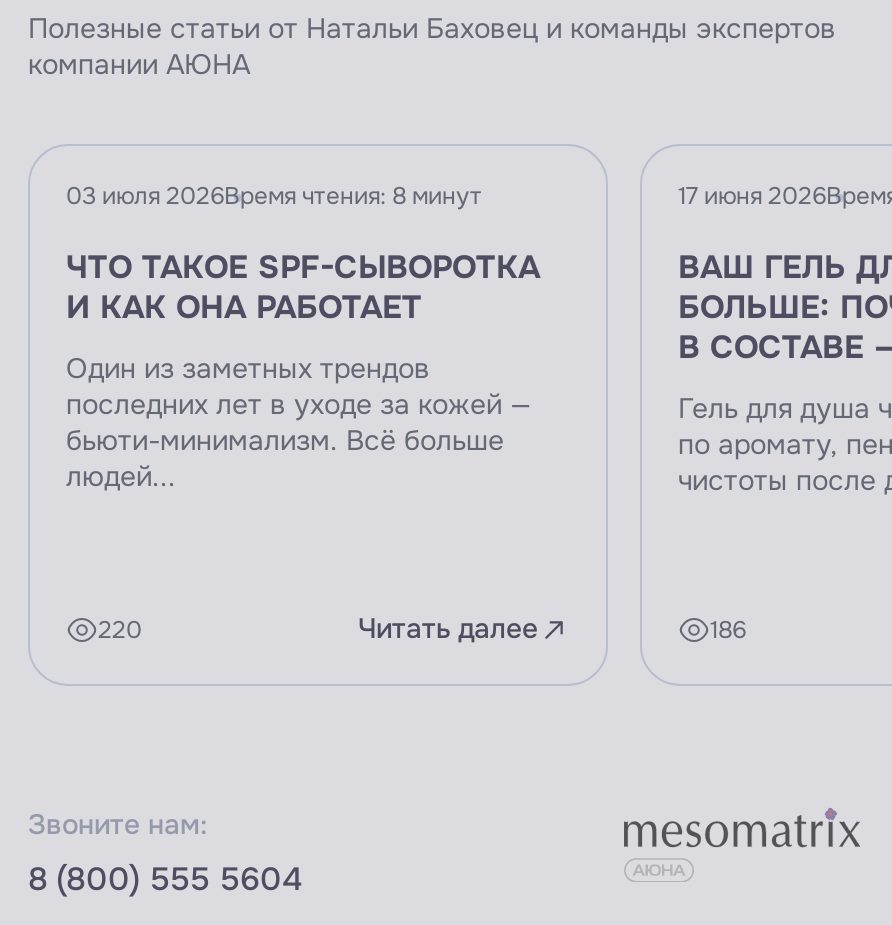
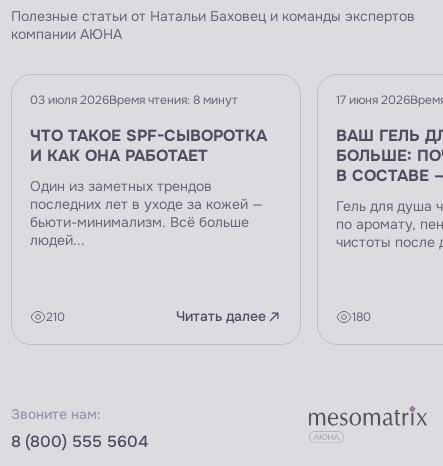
- 220
+ 210

- 186
+ 180
